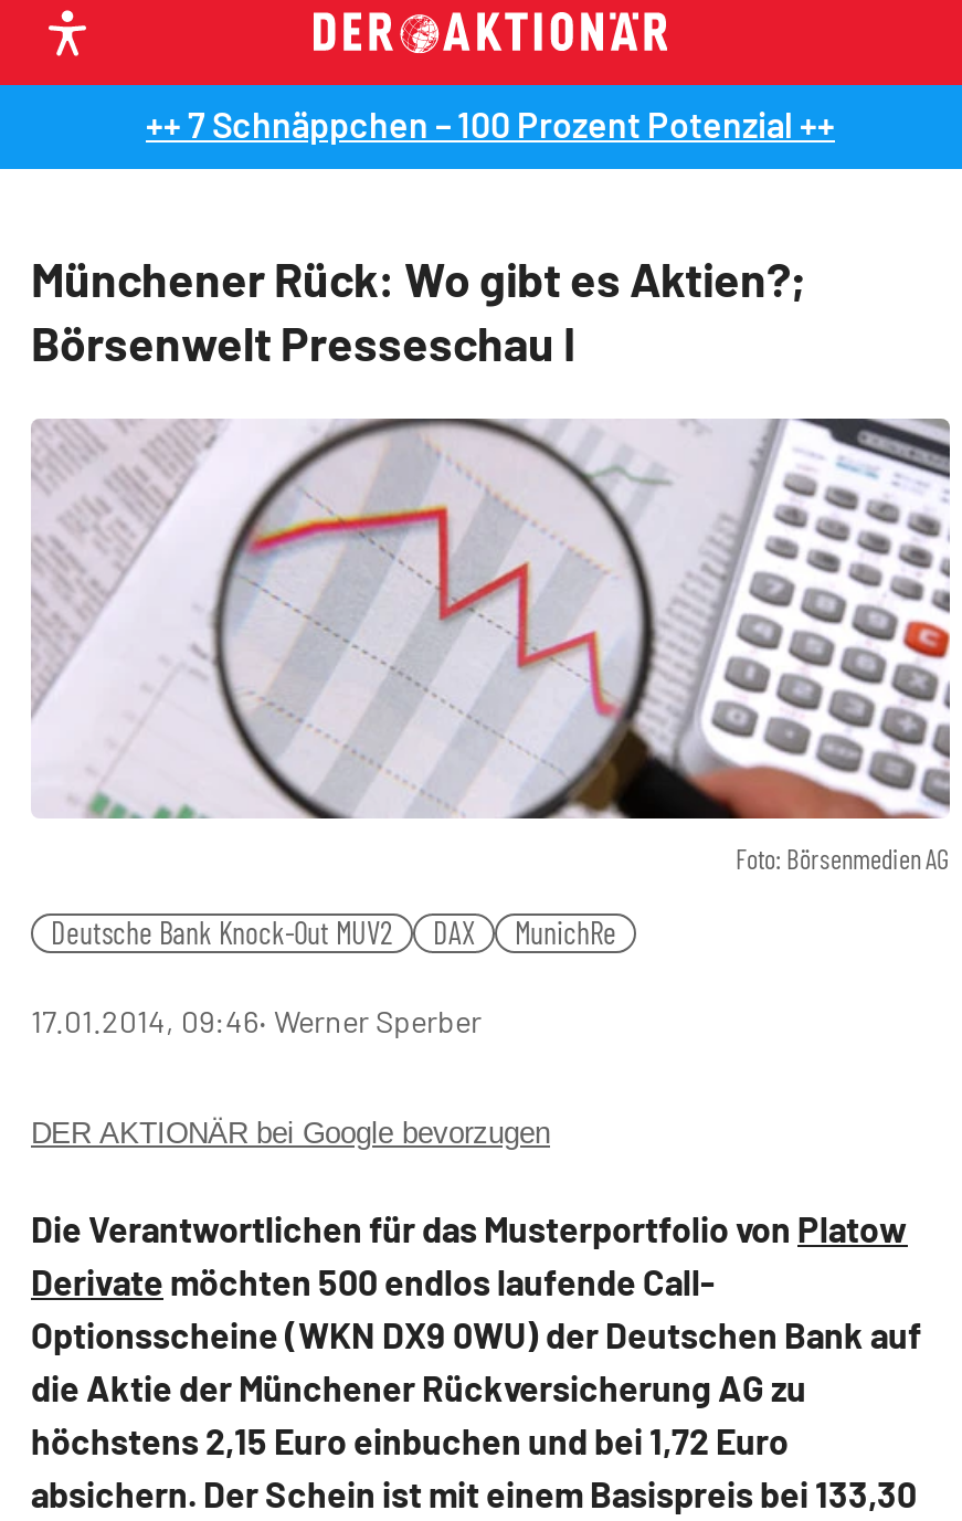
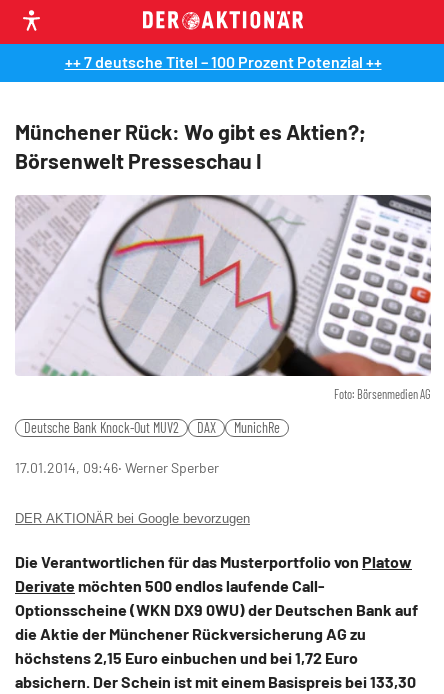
- ++ 7 Schnäppchen – 100 Prozent Potenzial ++
+ ++ 7 deutsche Titel – 100 Prozent Potenzial ++
